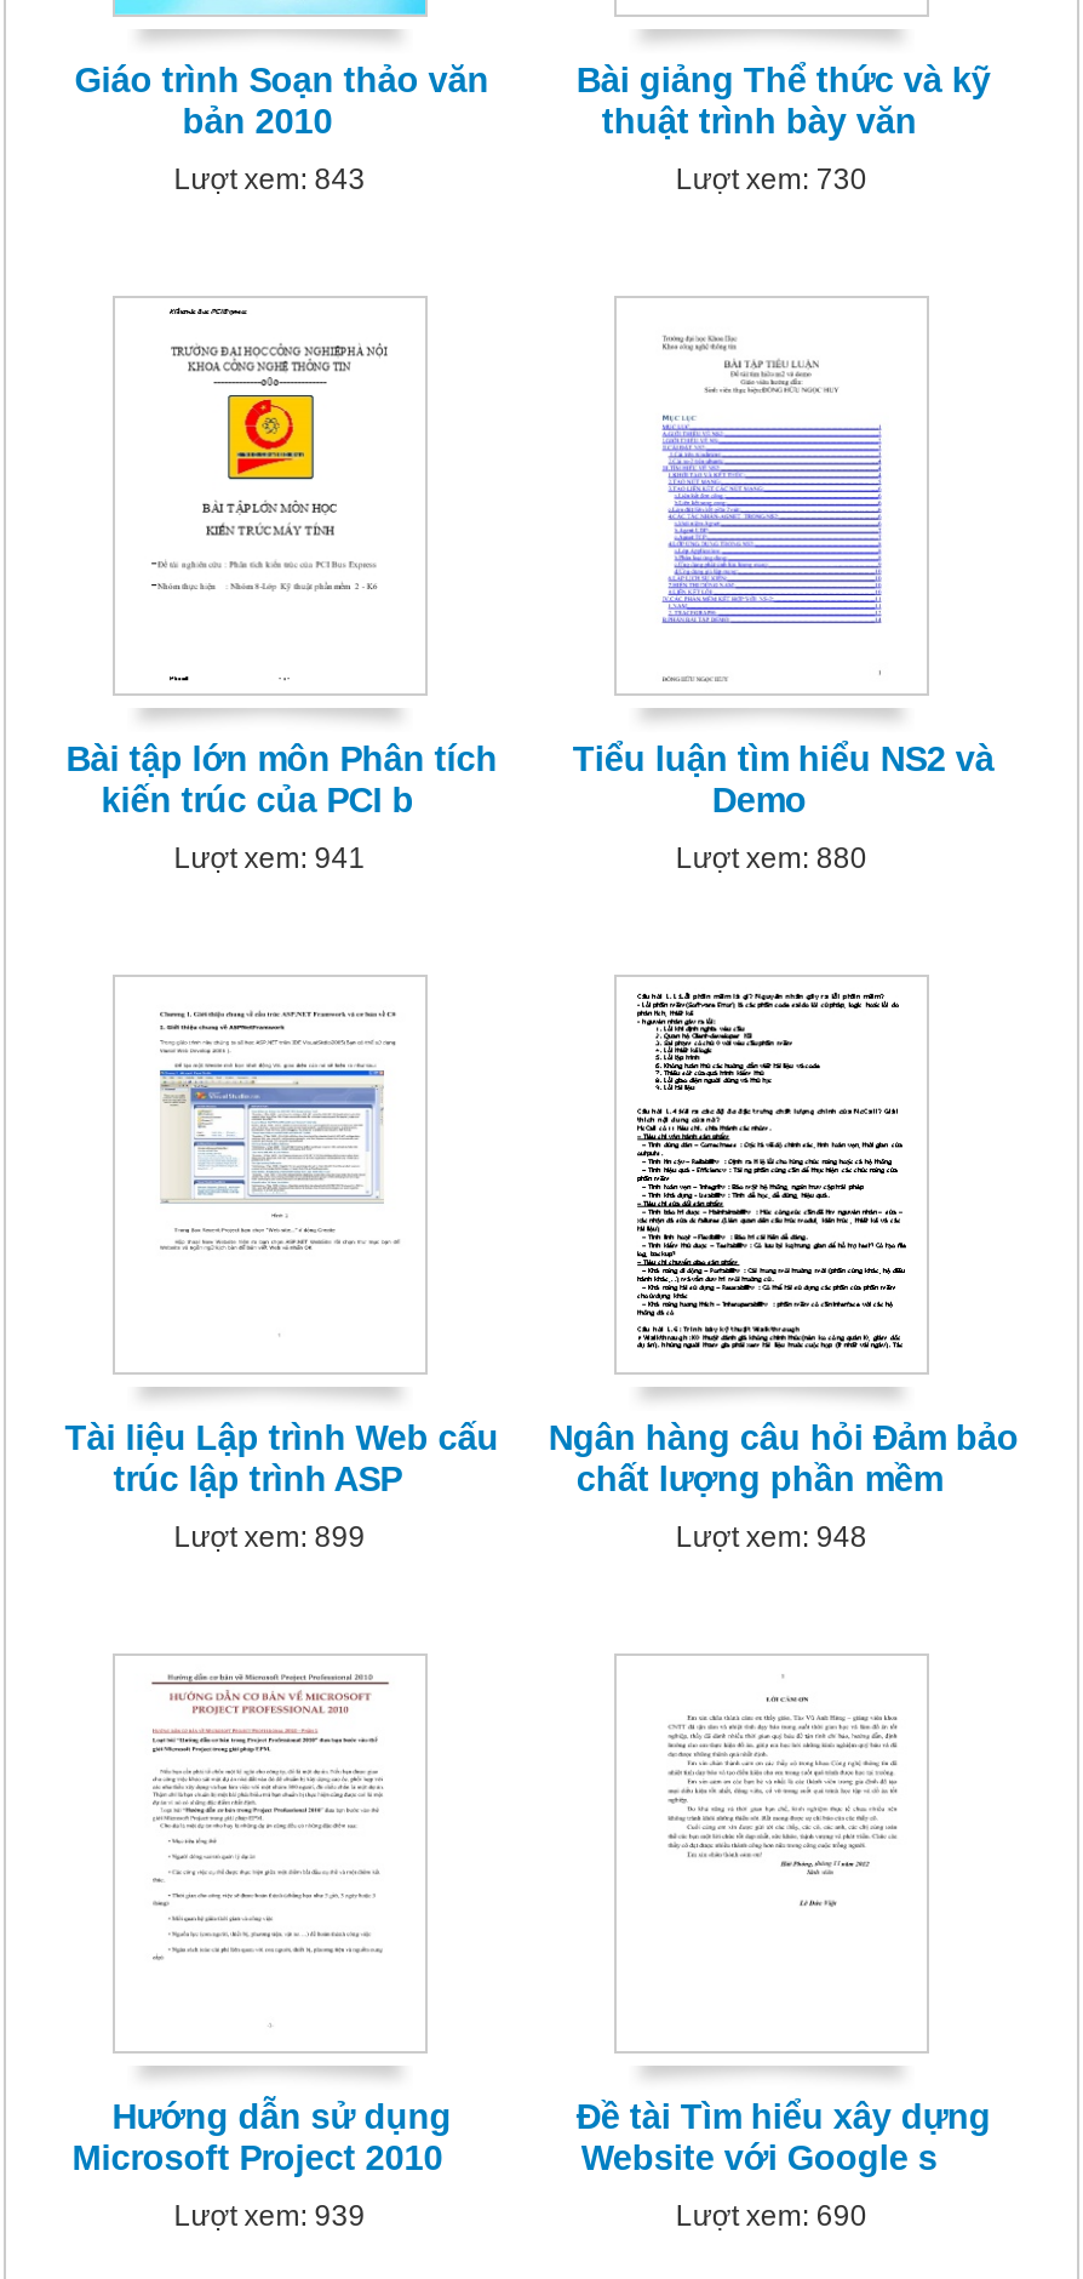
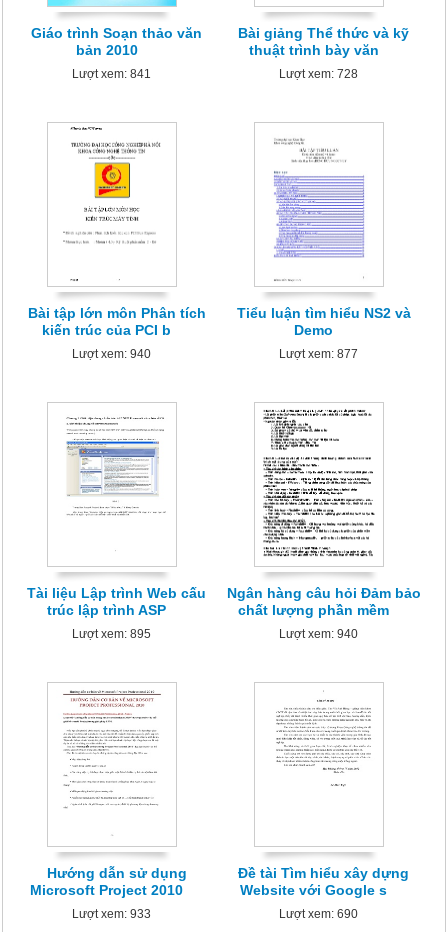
- Lượt xem: 843
+ Lượt xem: 841

- Lượt xem: 730
+ Lượt xem: 728

- Lượt xem: 941
+ Lượt xem: 940

- Lượt xem: 880
+ Lượt xem: 877

- Lượt xem: 899
+ Lượt xem: 895

- Lượt xem: 948
+ Lượt xem: 940

- Lượt xem: 939
+ Lượt xem: 933
